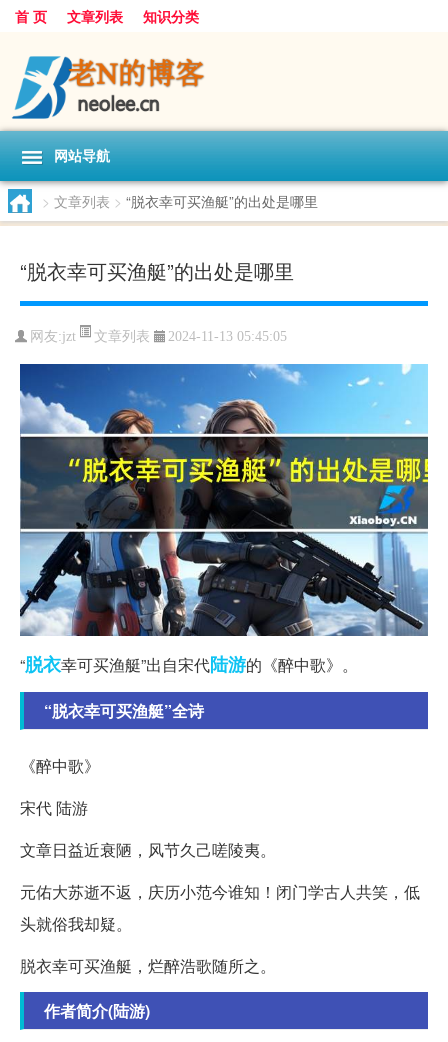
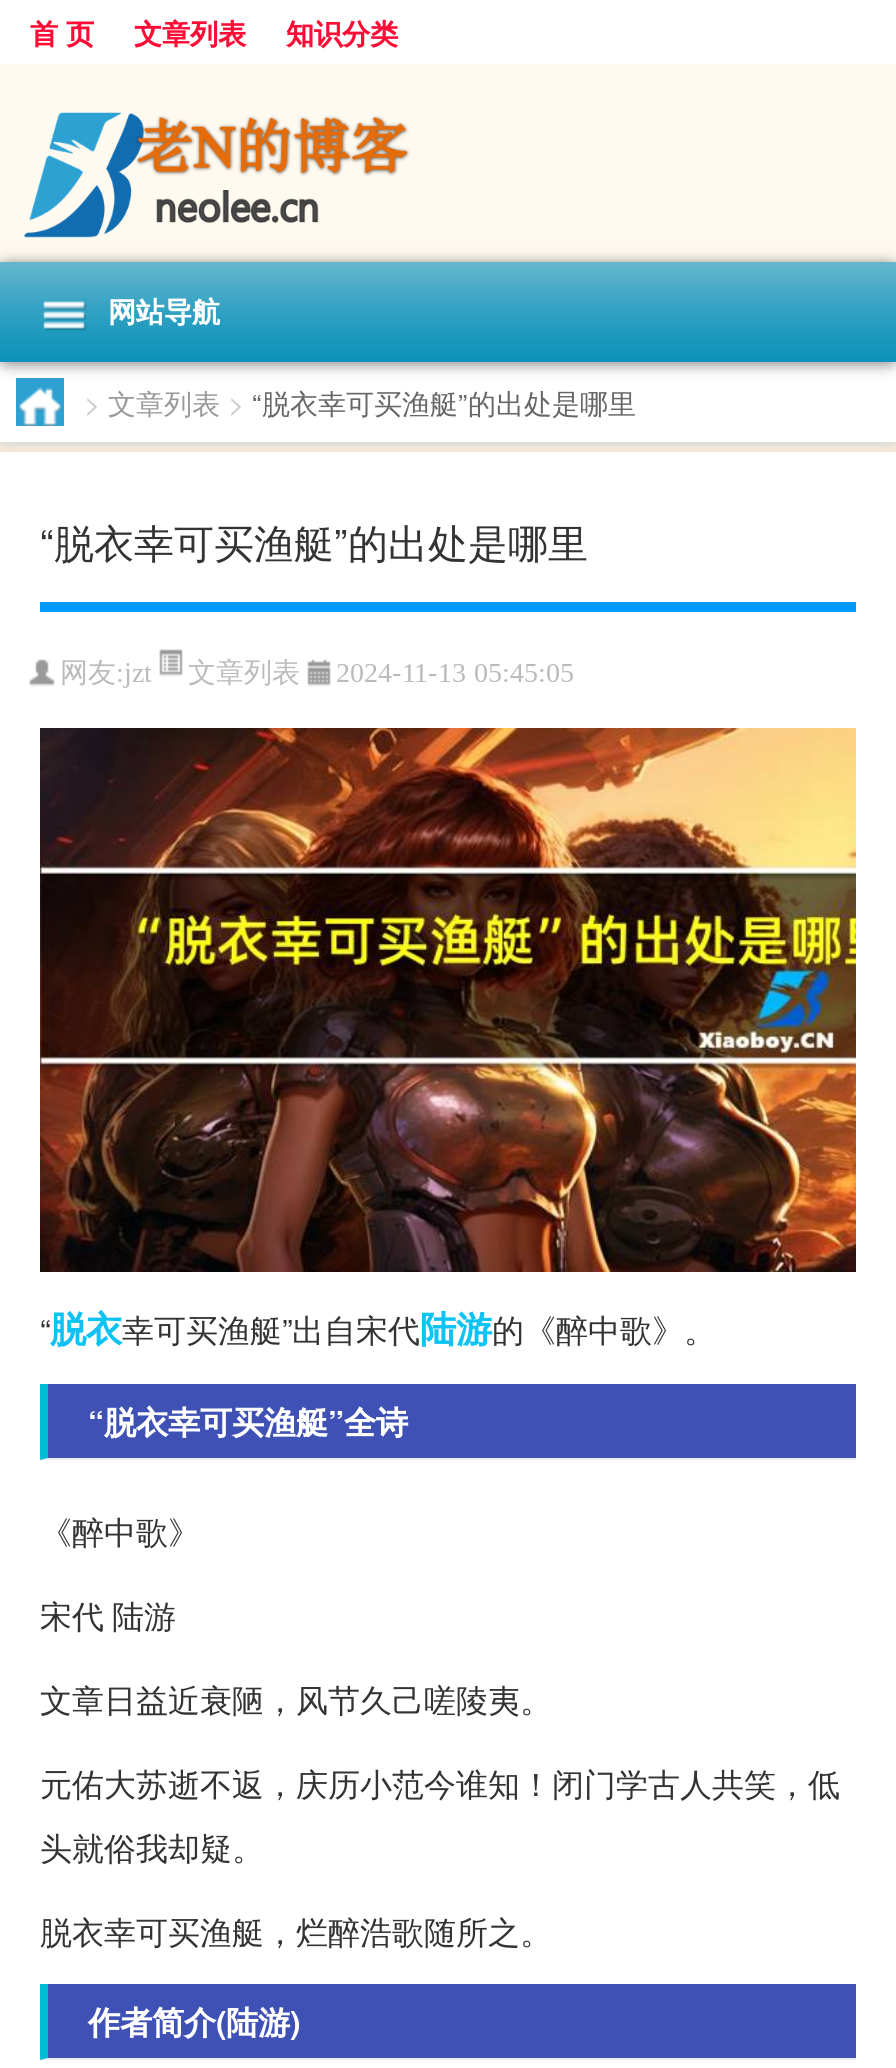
- [image]
+ [image]
